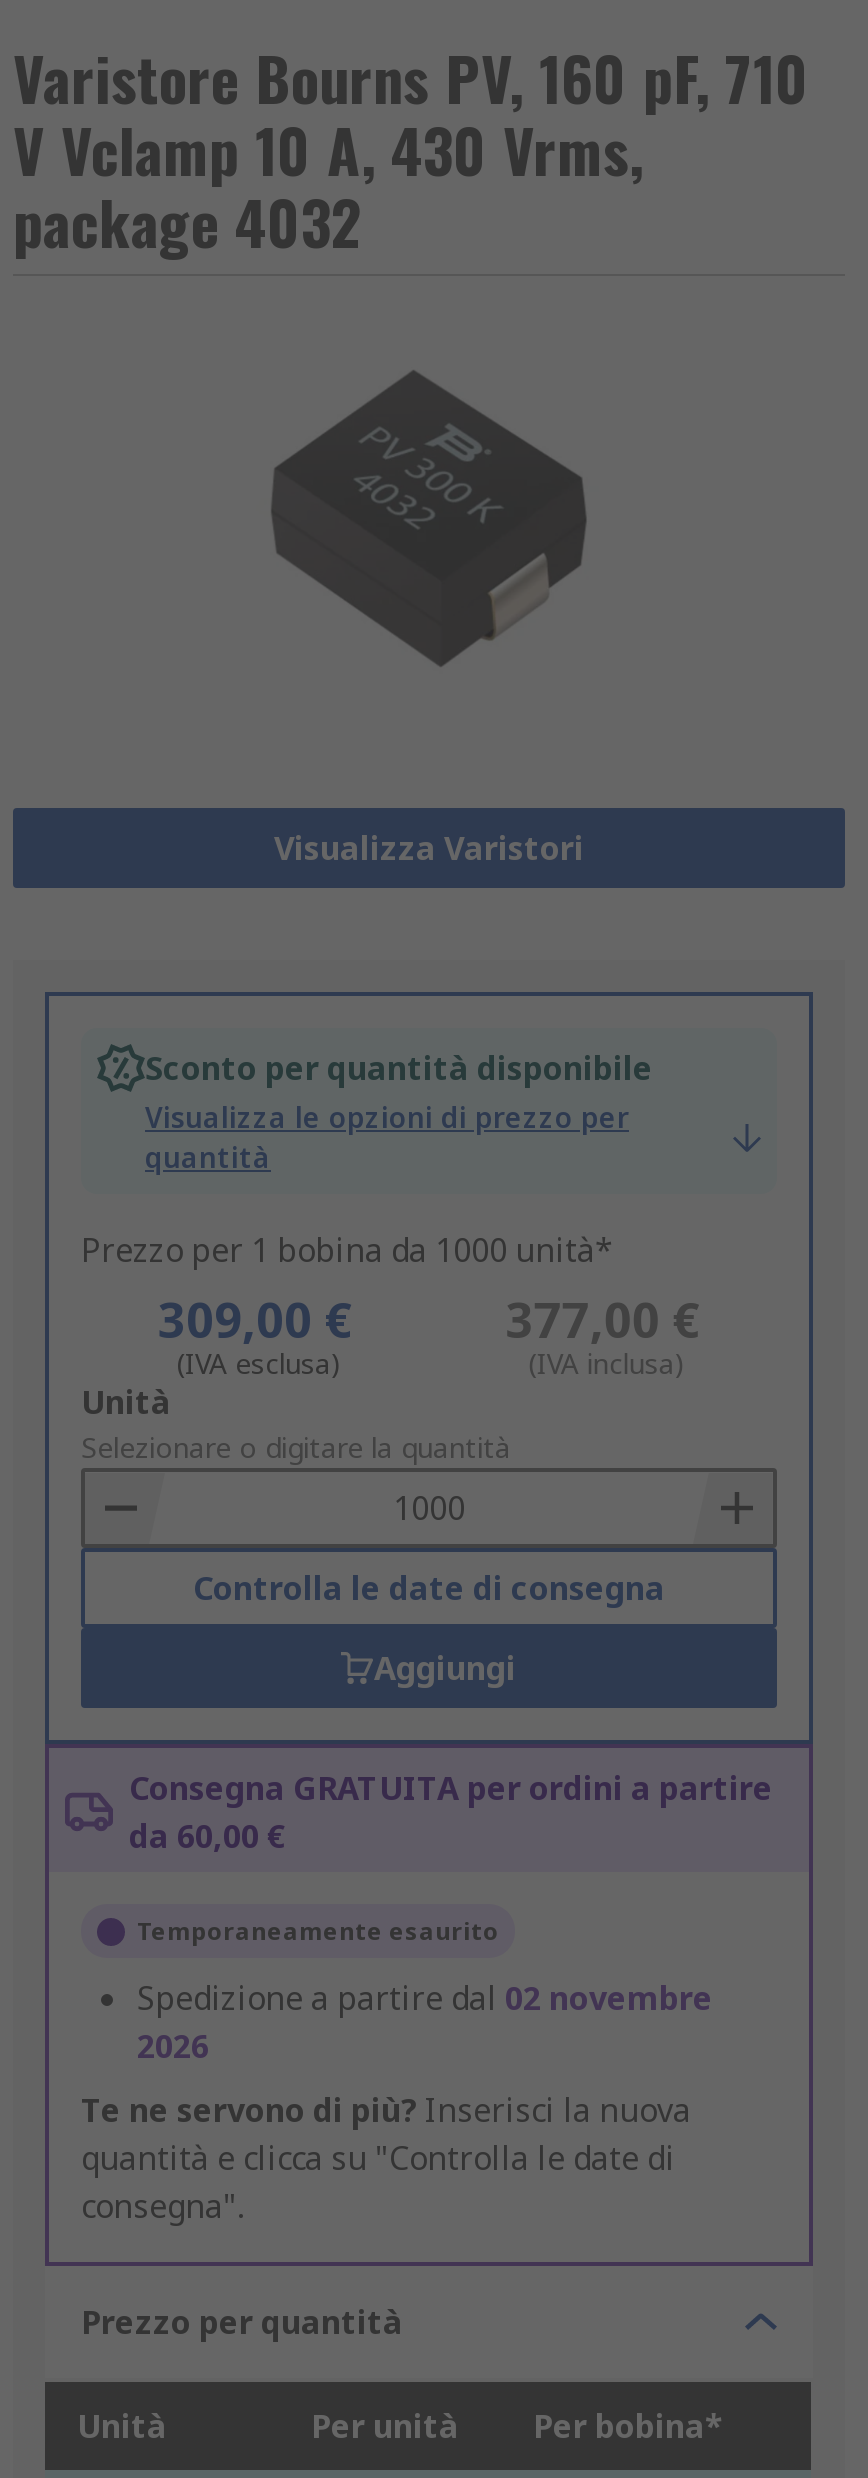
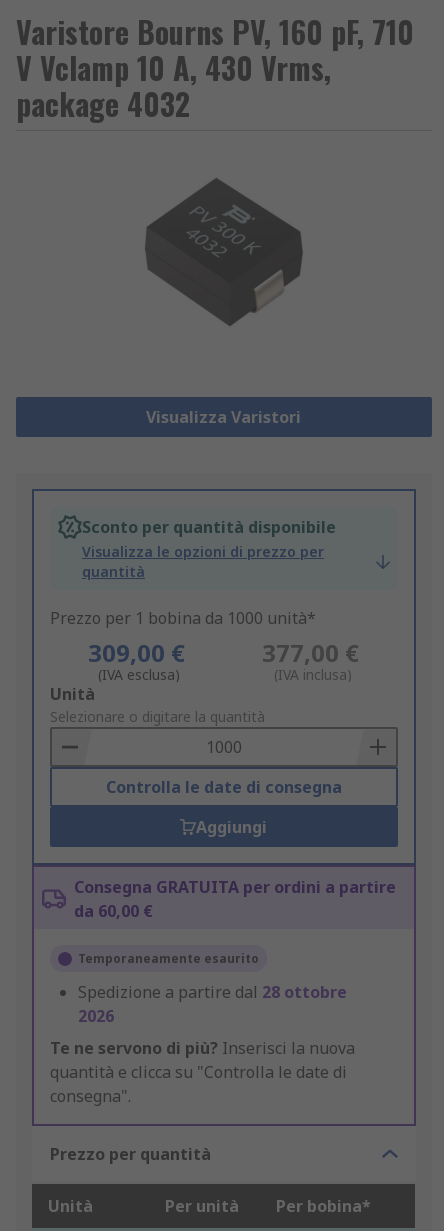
- Spedizione a partire dal 02 novembre
+ Spedizione a partire dal 28 ottobre
